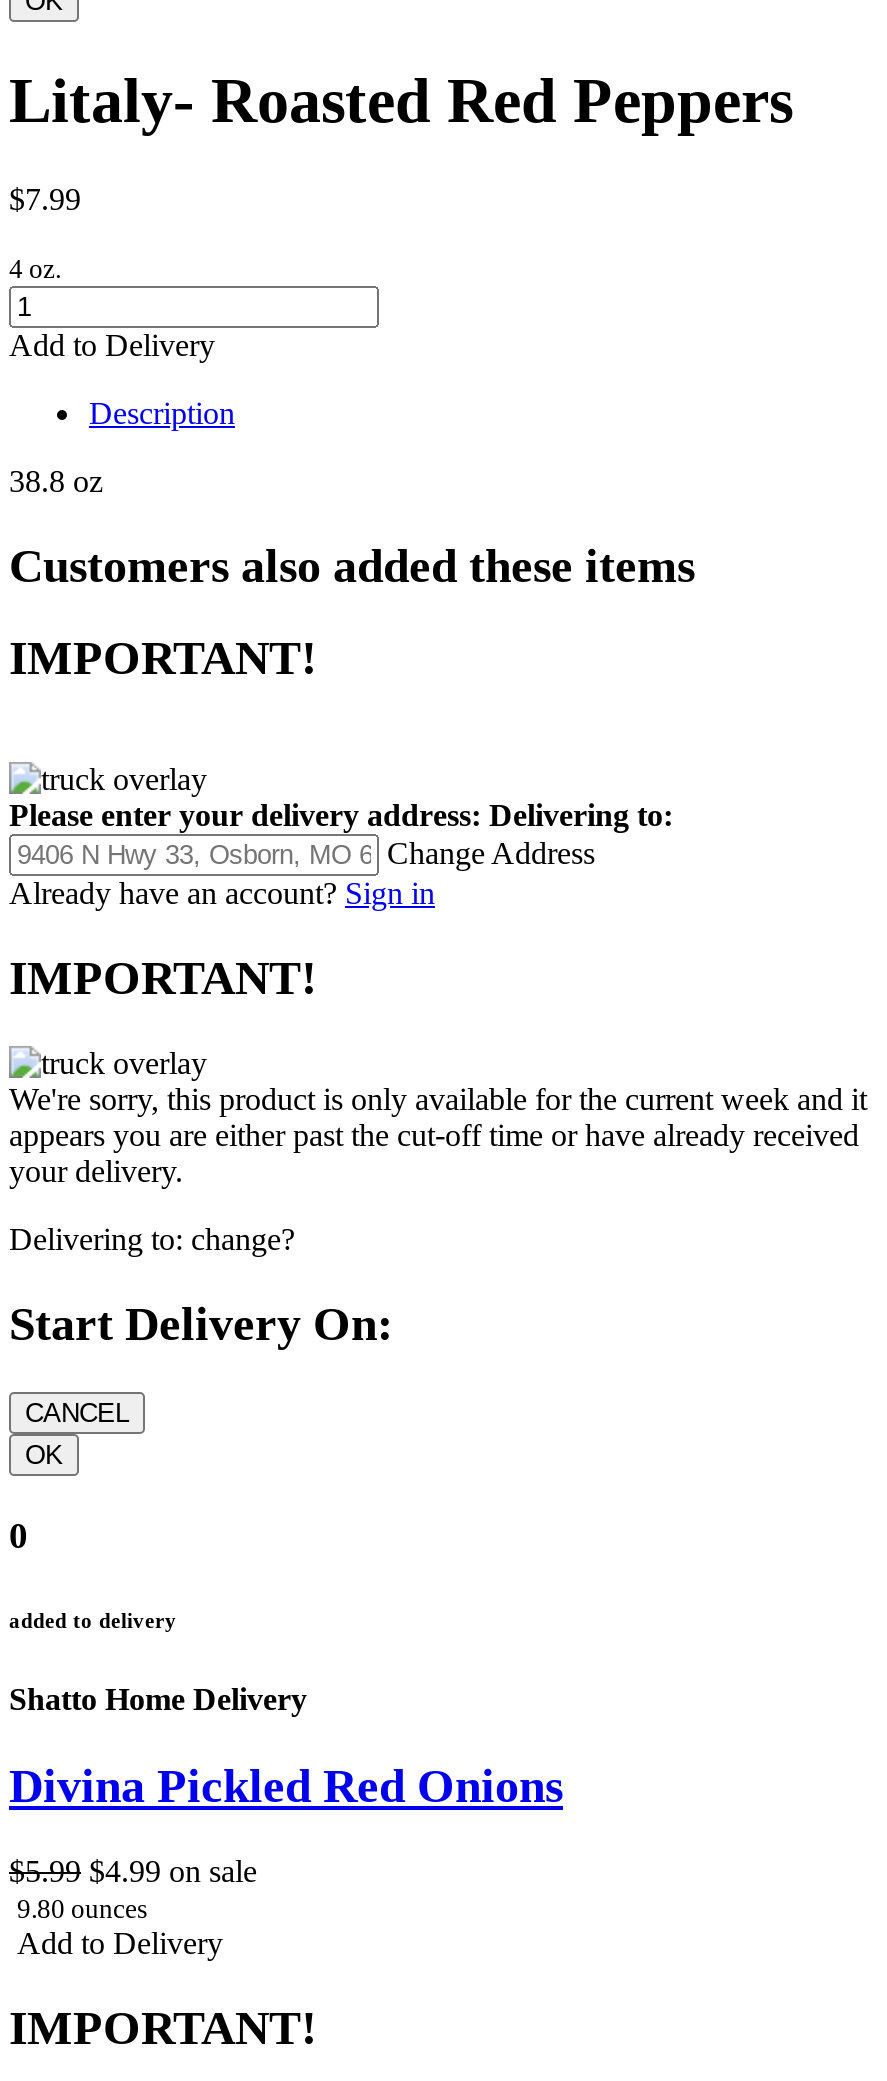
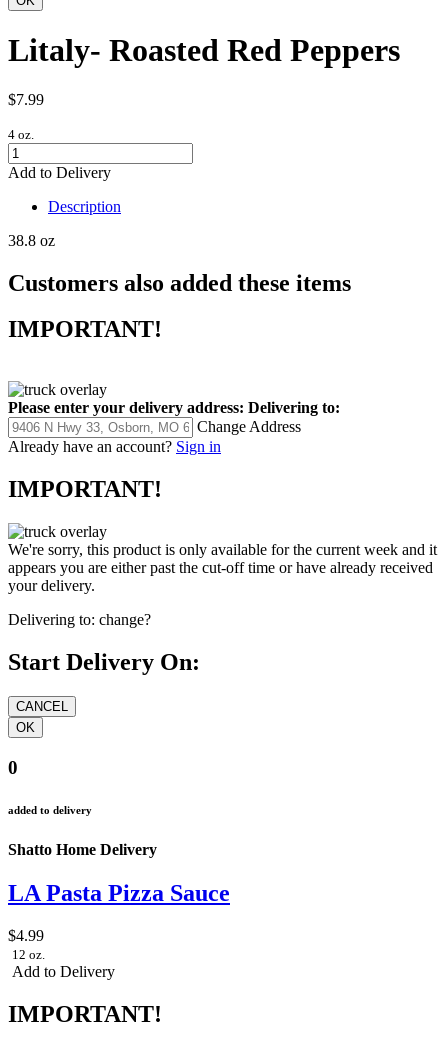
- Divina Pickled Red Onions
+ LA Pasta Pizza Sauce

- $5.99 $4.99 on sale
- 9.80 ounces
+ $4.99
+ 12 oz.
